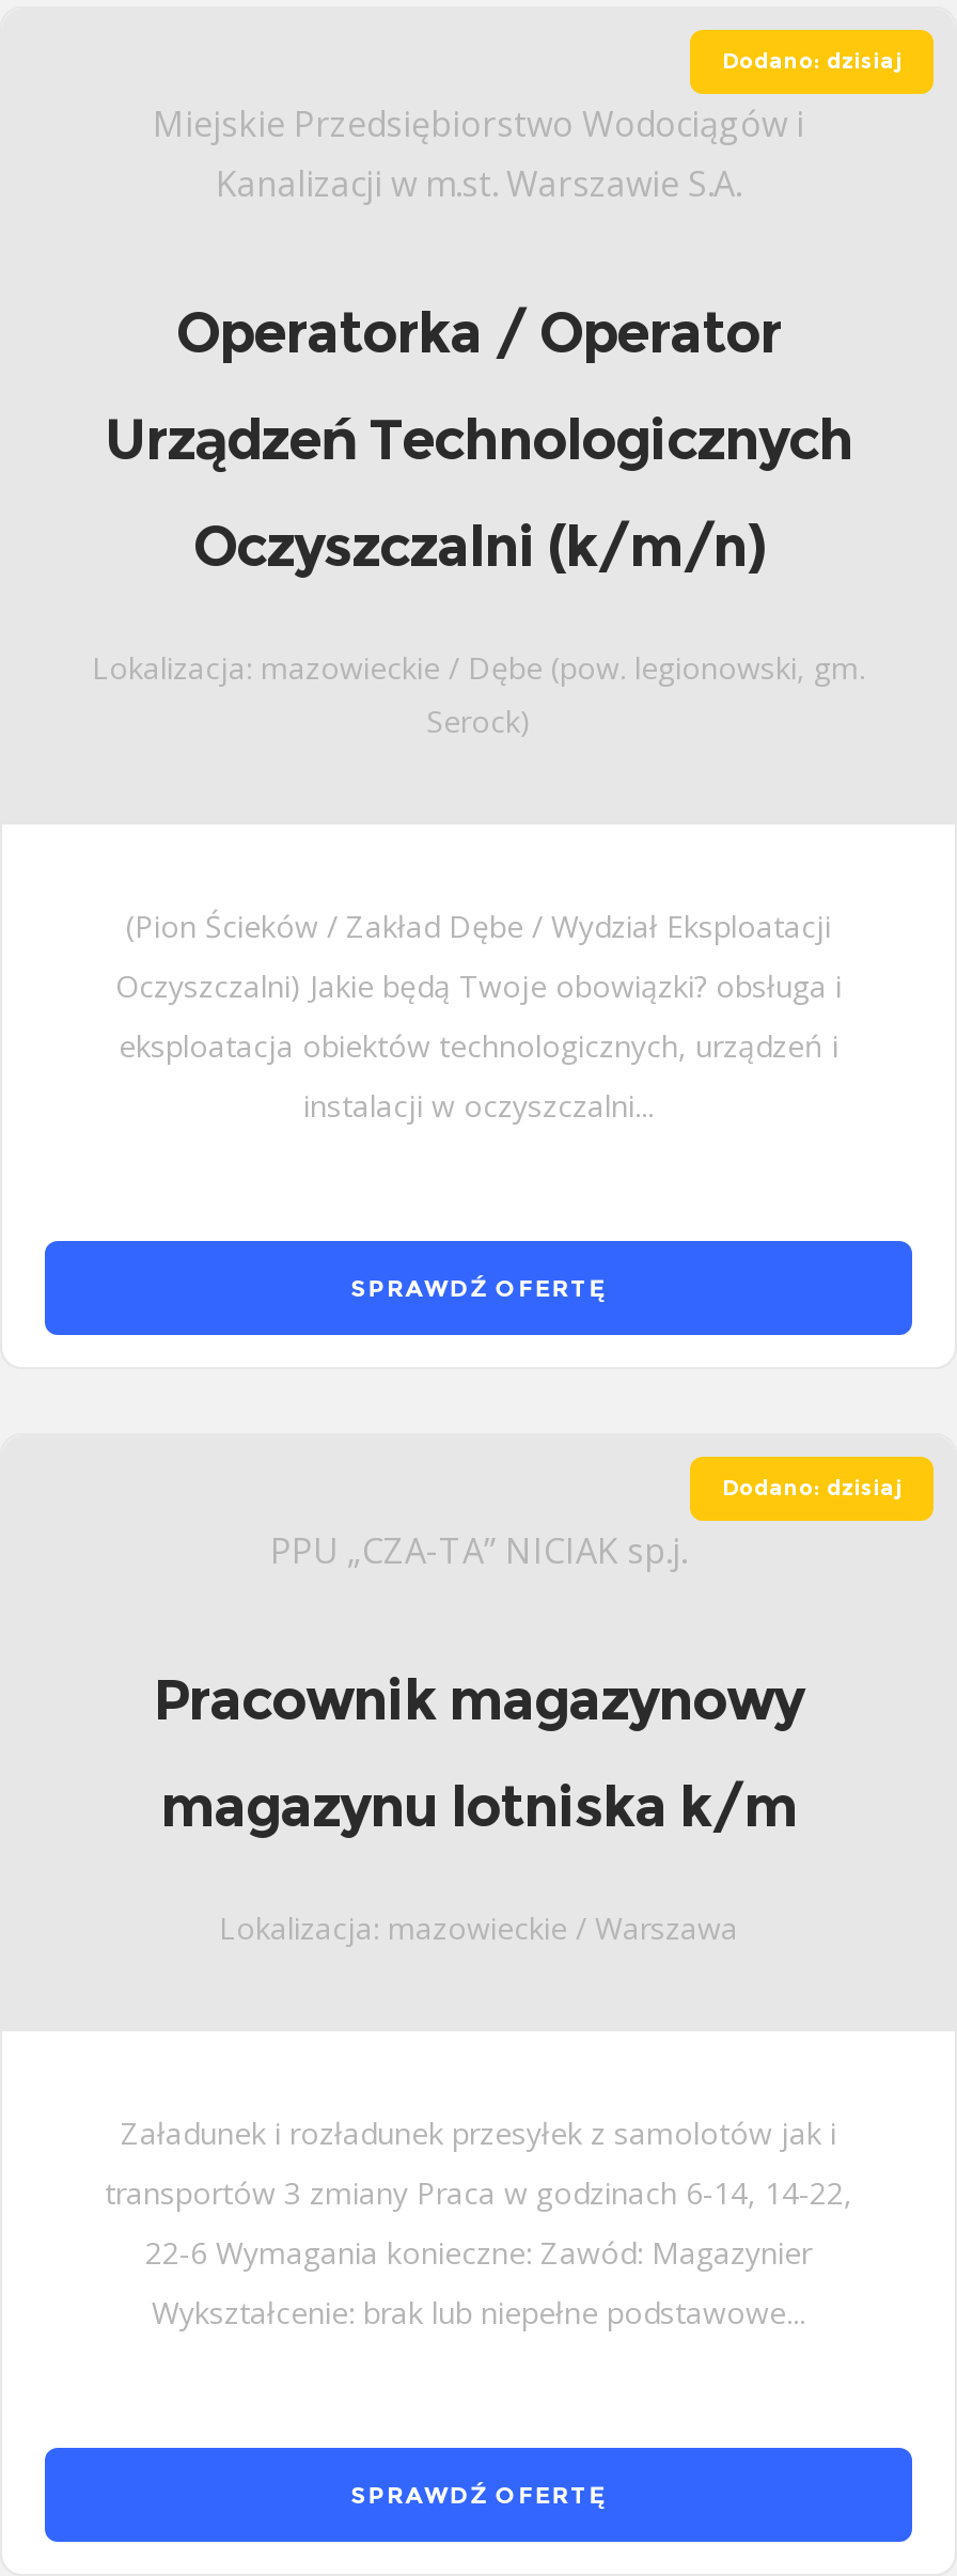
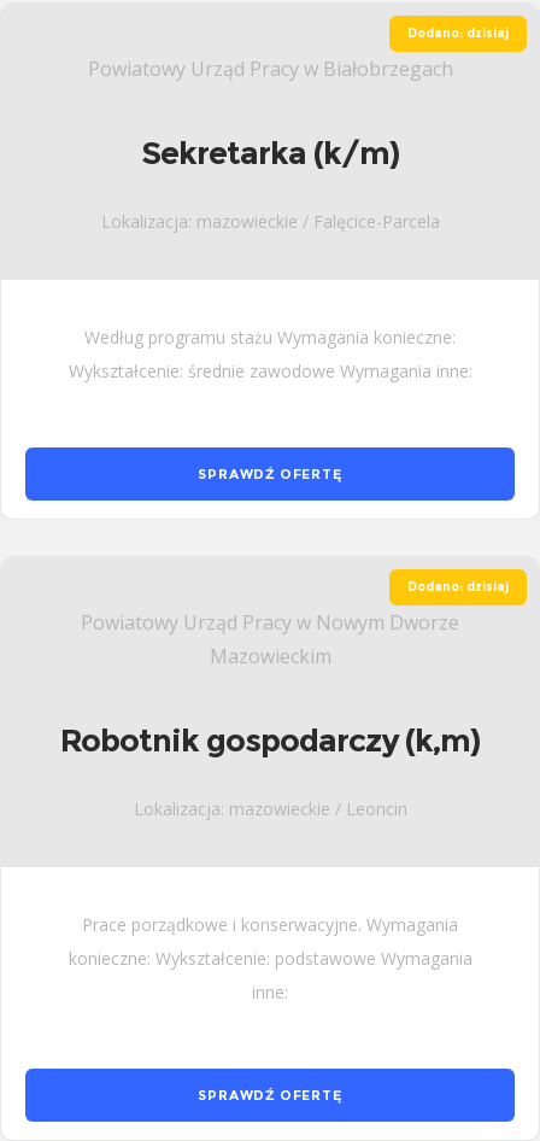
- Miejskie Przedsiębiorstwo Wodociągów i
- Kanalizacji w m.st. Warszawie S.A.
- Operatorka / Operator
- Urządzeń Technologicznych
- Oczyszczalni (k/m/n)
- Lokalizacja: mazowieckie / Dębe (pow. legionowski, gm.
- Serock)
+ Powiatowy Urząd Pracy w Białobrzegach
+ Sekretarka (k/m)
+ Lokalizacja: mazowieckie / Falęcice-Parcela

- (Pion Ścieków / Zakład Dębe / Wydział Eksploatacji
- Oczyszczalni) Jakie będą Twoje obowiązki? obsługa i
- eksploatacja obiektów technologicznych, urządzeń i
- instalacji w oczyszczalni...
+ Według programu stażu Wymagania konieczne:
+ Wykształcenie: średnie zawodowe Wymagania inne:

- PPU „CZA-TA” NICIAK sp.j.
- Pracownik magazynowy
- magazynu lotniska k/m
- Lokalizacja: mazowieckie / Warszawa
+ Powiatowy Urząd Pracy w Nowym Dworze
+ Mazowieckim
+ Robotnik gospodarczy (k,m)
+ Lokalizacja: mazowieckie / Leoncin

- Załadunek i rozładunek przesyłek z samolotów jak i
- transportów 3 zmiany Praca w godzinach 6-14, 14-22,
- 22-6 Wymagania konieczne: Zawód: Magazynier
- Wykształcenie: brak lub niepełne podstawowe...
+ Prace porządkowe i konserwacyjne. Wymagania
+ konieczne: Wykształcenie: podstawowe Wymagania
+ inne:
